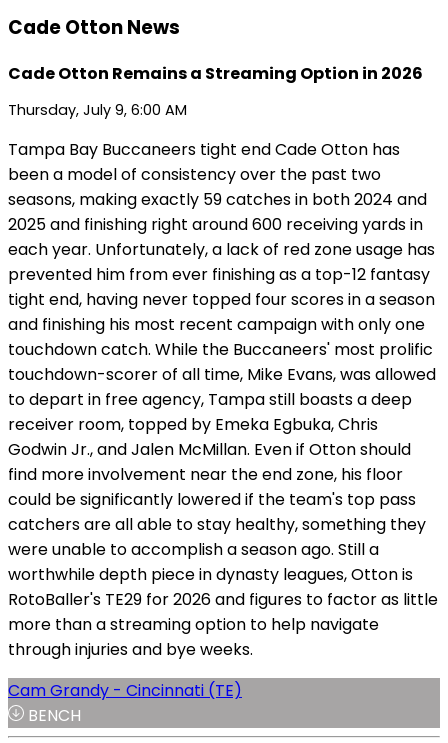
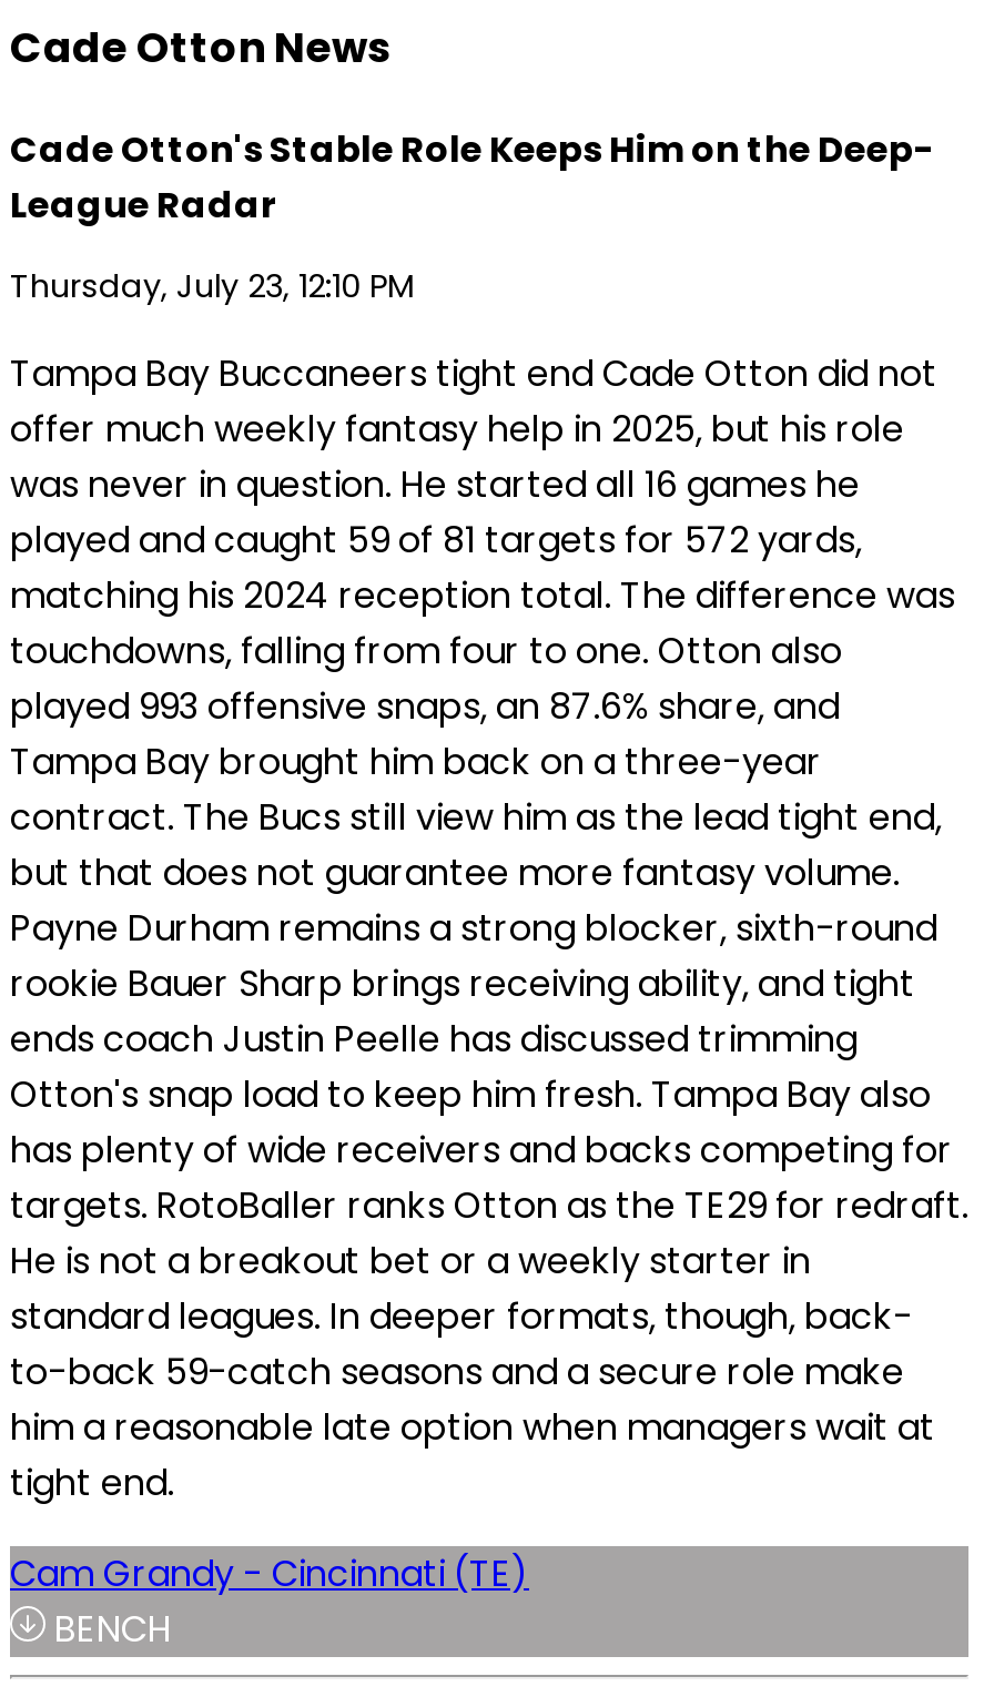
- Cade Otton Remains a Streaming Option in 2026
+ Cade Otton's Stable Role Keeps Him on the Deep-
+ League Radar

- Thursday, July 9, 6:00 AM
+ Thursday, July 23, 12:10 PM

- Tampa Bay Buccaneers tight end Cade Otton has
- been a model of consistency over the past two
- seasons, making exactly 59 catches in both 2024 and
- 2025 and finishing right around 600 receiving yards in
- each year. Unfortunately, a lack of red zone usage has
- prevented him from ever finishing as a top-12 fantasy
- tight end, having never topped four scores in a season
- and finishing his most recent campaign with only one
- touchdown catch. While the Buccaneers' most prolific
- touchdown-scorer of all time, Mike Evans, was allowed
- to depart in free agency, Tampa still boasts a deep
- receiver room, topped by Emeka Egbuka, Chris
- Godwin Jr., and Jalen McMillan. Even if Otton should
- find more involvement near the end zone, his floor
- could be significantly lowered if the team's top pass
- catchers are all able to stay healthy, something they
- were unable to accomplish a season ago. Still a
- worthwhile depth piece in dynasty leagues, Otton is
- RotoBaller's TE29 for 2026 and figures to factor as little
- more than a streaming option to help navigate
- through injuries and bye weeks.
+ Tampa Bay Buccaneers tight end Cade Otton did not
+ offer much weekly fantasy help in 2025, but his role
+ was never in question. He started all 16 games he
+ played and caught 59 of 81 targets for 572 yards,
+ matching his 2024 reception total. The difference was
+ touchdowns, falling from four to one. Otton also
+ played 993 offensive snaps, an 87.6% share, and
+ Tampa Bay brought him back on a three-year
+ contract. The Bucs still view him as the lead tight end,
+ but that does not guarantee more fantasy volume.
+ Payne Durham remains a strong blocker, sixth-round
+ rookie Bauer Sharp brings receiving ability, and tight
+ ends coach Justin Peelle has discussed trimming
+ Otton's snap load to keep him fresh. Tampa Bay also
+ has plenty of wide receivers and backs competing for
+ targets. RotoBaller ranks Otton as the TE29 for redraft.
+ He is not a breakout bet or a weekly starter in
+ standard leagues. In deeper formats, though, back-
+ to-back 59-catch seasons and a secure role make
+ him a reasonable late option when managers wait at
+ tight end.
